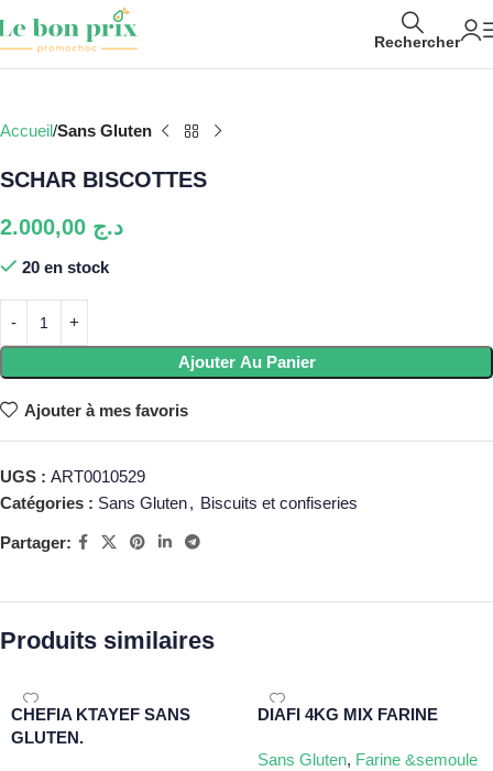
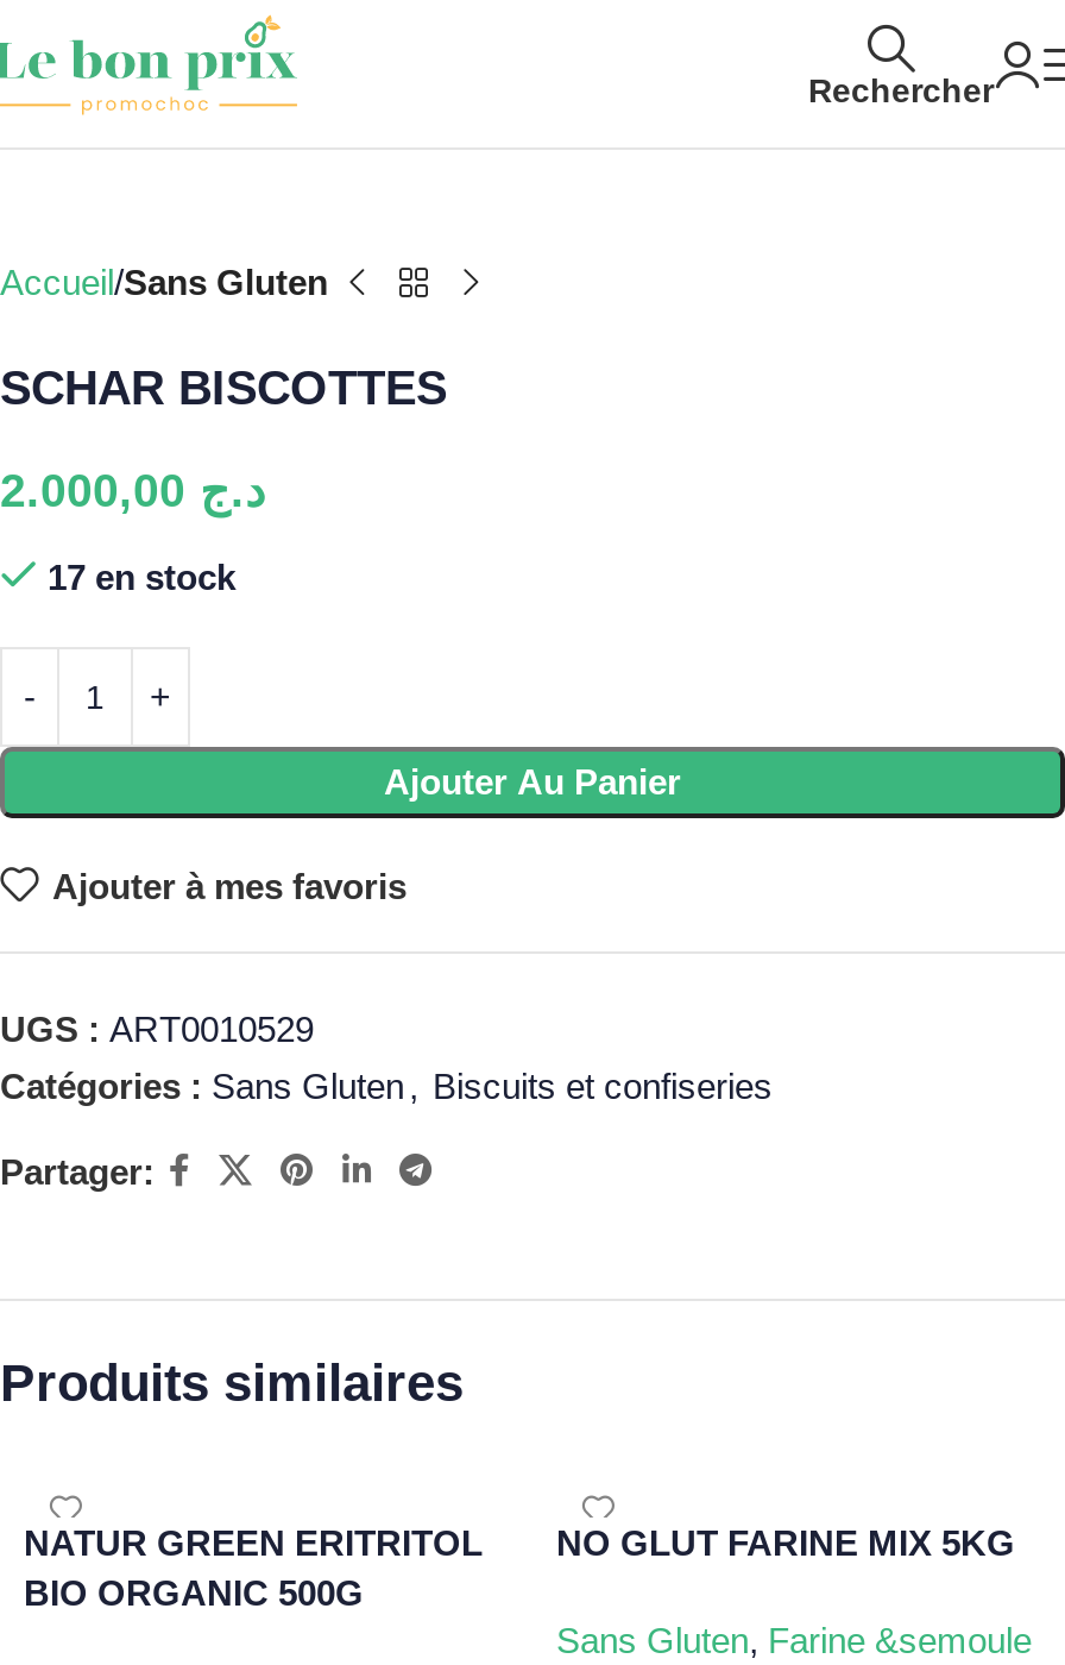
- 20 en stock
+ 17 en stock

- CHEFIA KTAYEF SANS
- GLUTEN.
+ NATUR GREEN ERITRITOL
+ BIO ORGANIC 500G

- DIAFI 4KG MIX FARINE
+ NO GLUT FARINE MIX 5KG
